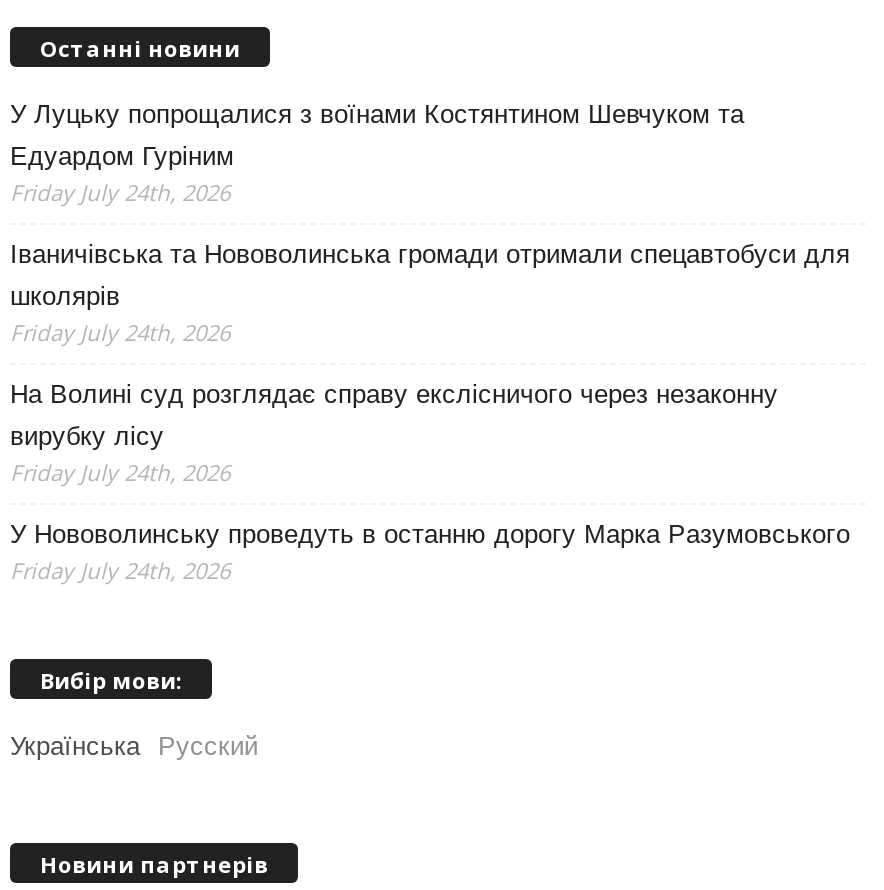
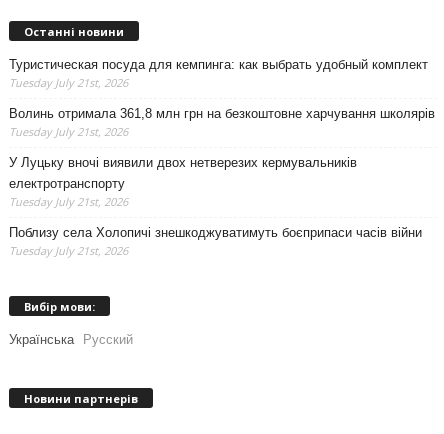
- У Луцьку попрощалися з воїнами Костянтином Шевчуком та
- Едуардом Гуріним
- Friday July 24th, 2026
+ Туристическая посуда для кемпинга: как выбрать удобный комплект
+ Tuesday July 21st, 2026

- Іваничівська та Нововолинська громади отримали спецавтобуси для
- школярів
- Friday July 24th, 2026
+ Волинь отримала 361,8 млн грн на безкоштовне харчування школярів
+ Tuesday July 21st, 2026

- На Волині суд розглядає справу екслісничого через незаконну
- вирубку лісу
- Friday July 24th, 2026
+ У Луцьку вночі виявили двох нетверезих кермувальників
+ електротранспорту
+ Tuesday July 21st, 2026

- У Нововолинську проведуть в останню дорогу Марка Разумовського
- Friday July 24th, 2026
+ Поблизу села Холопичі знешкоджуватимуть боєприпаси часів війни
+ Tuesday July 21st, 2026
